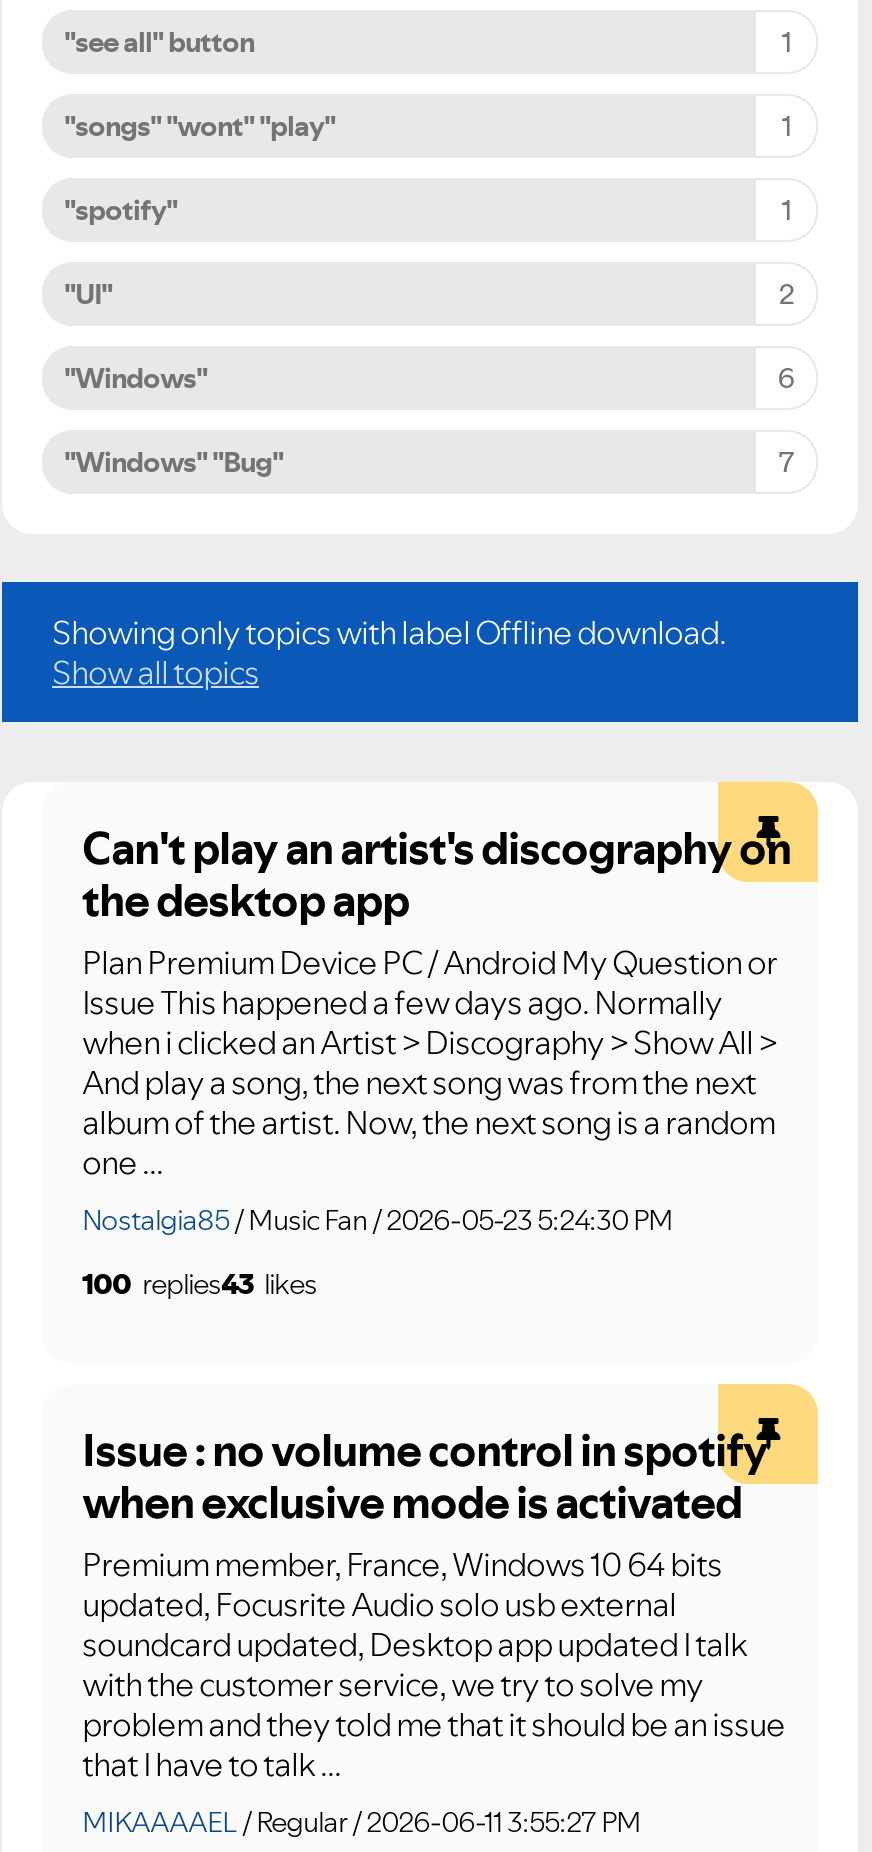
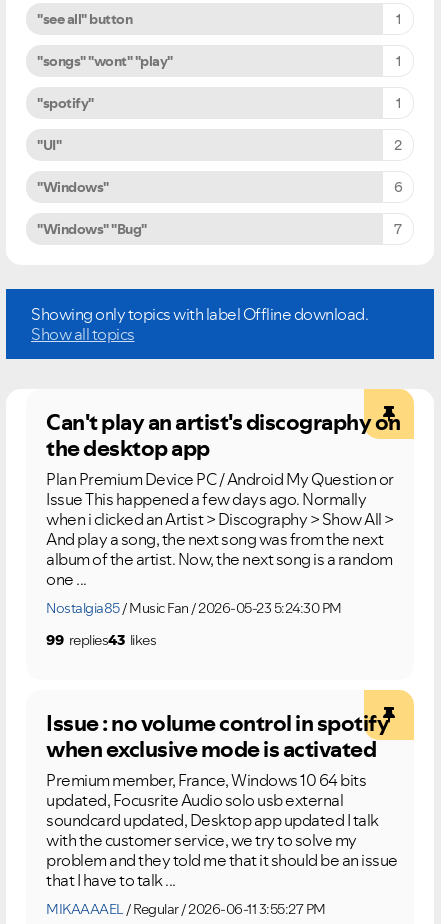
- 100 replies43 likes
+ 99 replies43 likes
